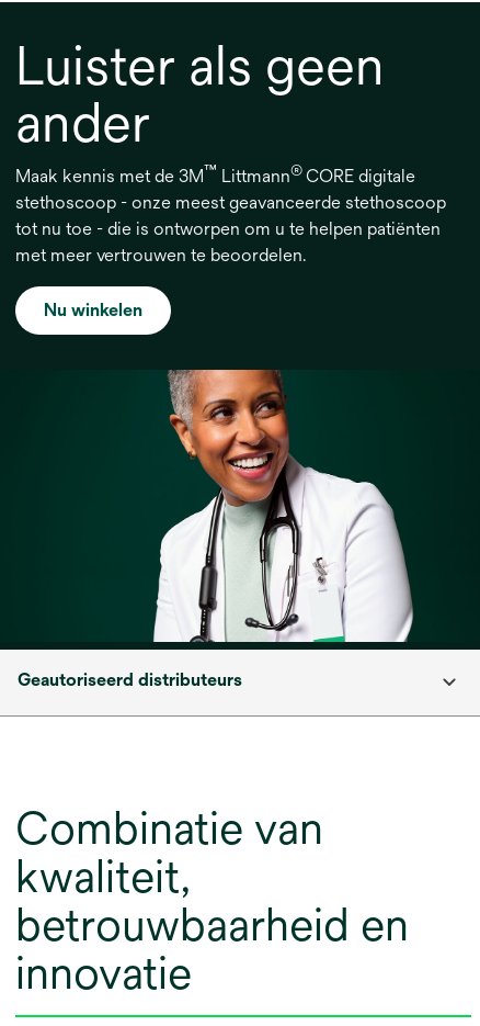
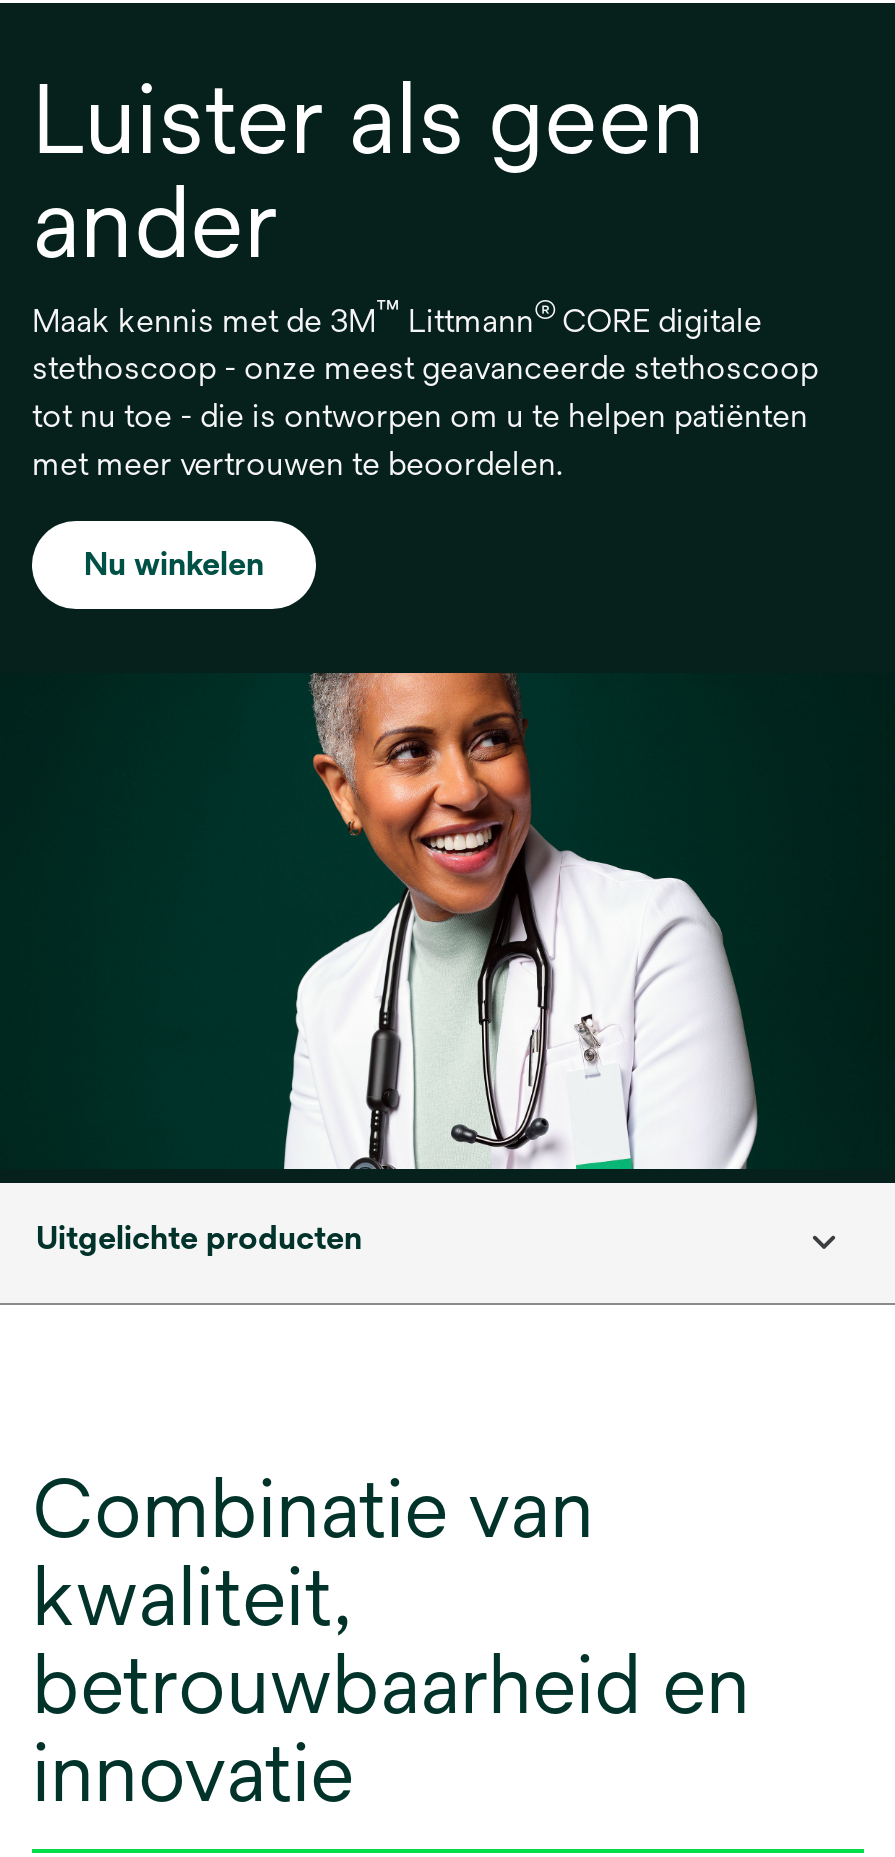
- Geautoriseerd distributeurs
+ Uitgelichte producten
